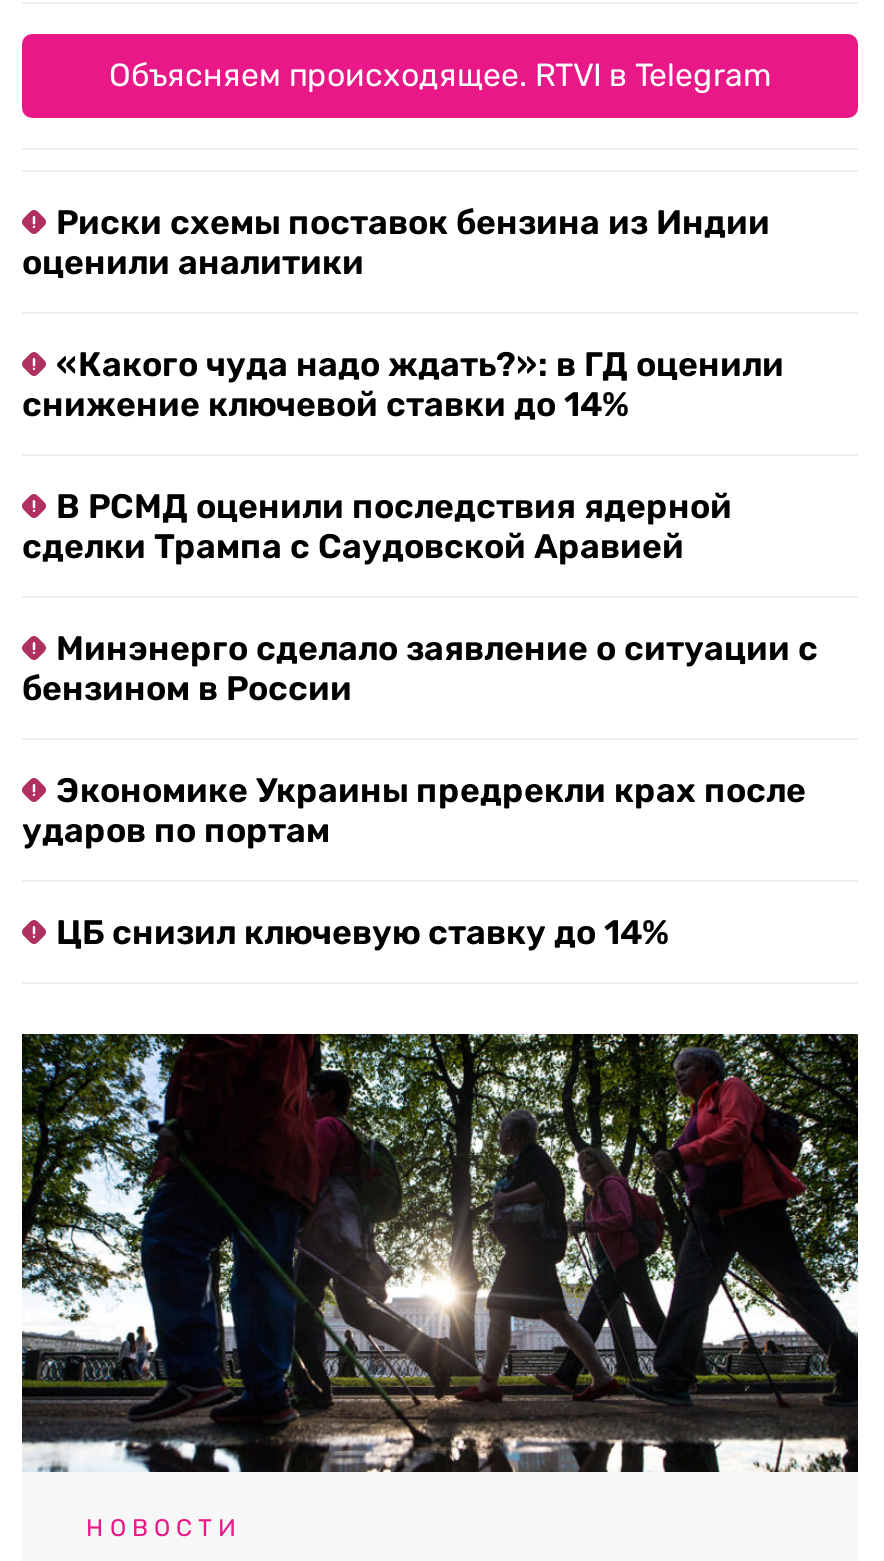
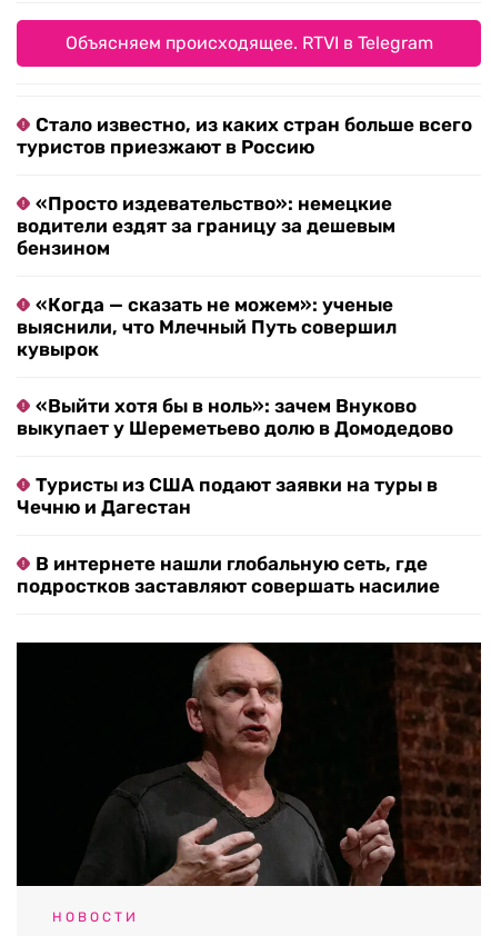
- Риски схемы поставок бензина из Индии
- оценили аналитики
+ Стало известно, из каких стран больше всего
+ туристов приезжают в Россию

- «Какого чуда надо ждать?»: в ГД оценили
- снижение ключевой ставки до 14%
+ «Просто издевательство»: немецкие
+ водители ездят за границу за дешевым
+ бензином

- В РСМД оценили последствия ядерной
- сделки Трампа с Саудовской Аравией
+ «Когда — сказать не можем»: ученые
+ выяснили, что Млечный Путь совершил
+ кувырок

- Минэнерго сделало заявление о ситуации с
- бензином в России
+ «Выйти хотя бы в ноль»: зачем Внуково
+ выкупает у Шереметьево долю в Домодедово

- Экономике Украины предрекли крах после
- ударов по портам
+ Туристы из США подают заявки на туры в
+ Чечню и Дагестан

- ЦБ снизил ключевую ставку до 14%
+ В интернете нашли глобальную сеть, где
+ подростков заставляют совершать насилие

- [image]
+ [image]
